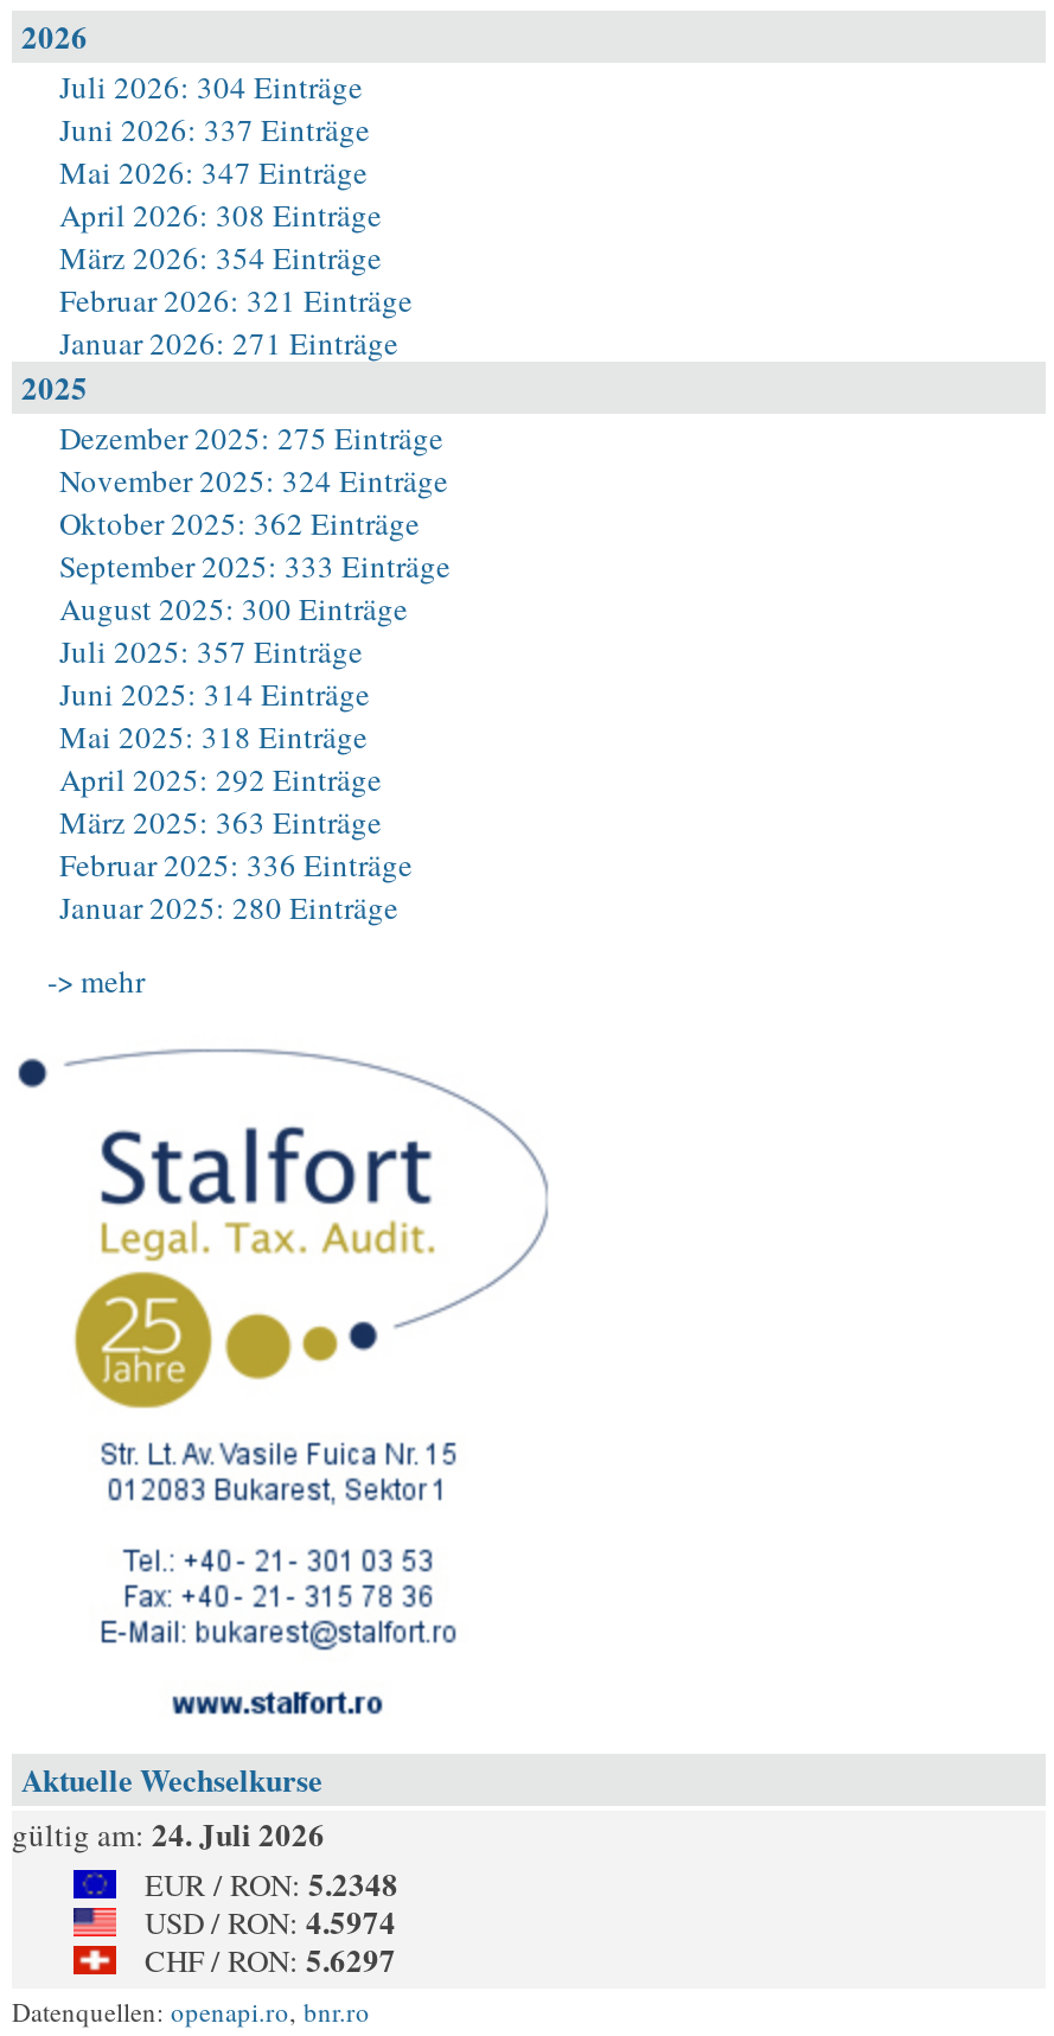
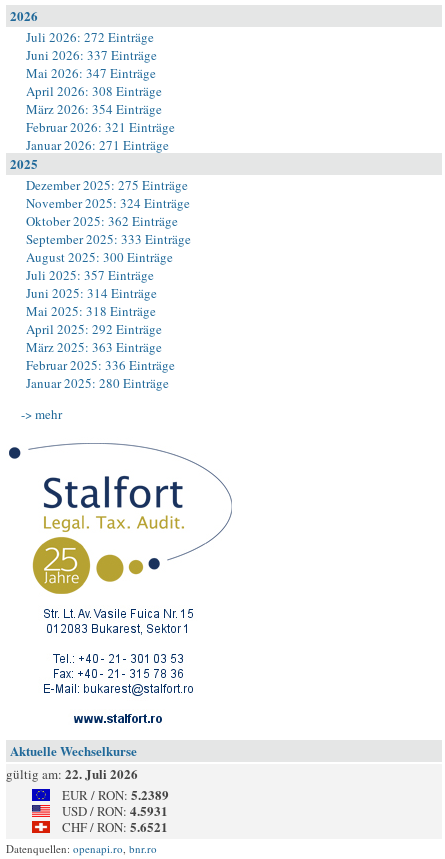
- Juli 2026: 304 Einträge
+ Juli 2026: 272 Einträge

- gültig am: 24. Juli 2026
+ gültig am: 22. Juli 2026

- EUR / RON: 5.2348
+ EUR / RON: 5.2389

- USD / RON: 4.5974
+ USD / RON: 4.5931

- CHF / RON: 5.6297
+ CHF / RON: 5.6521
